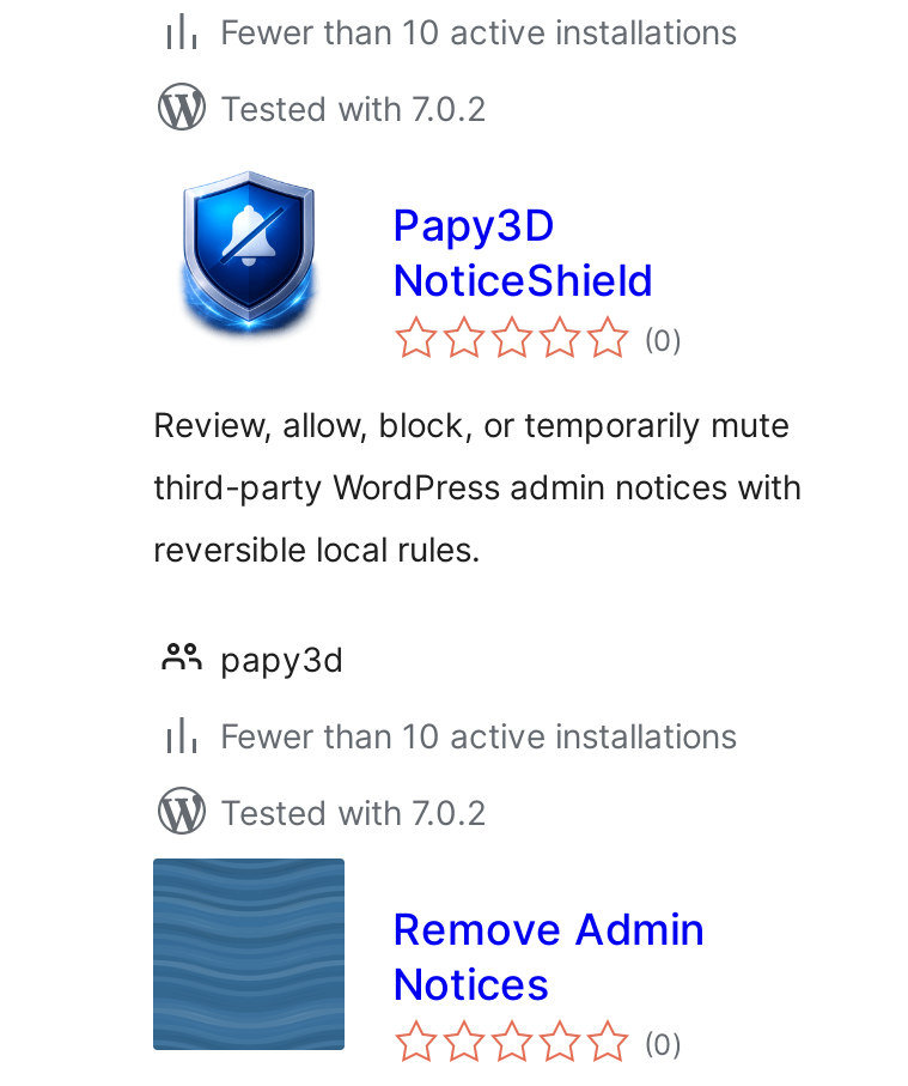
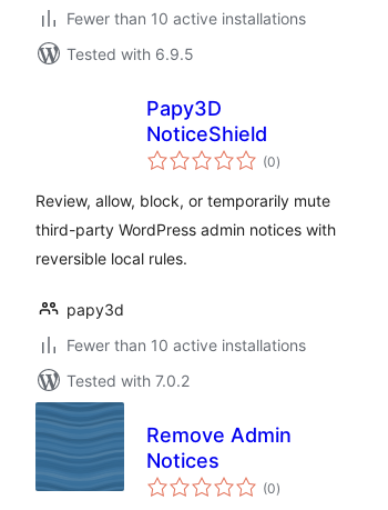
- Tested with 7.0.2
+ Tested with 6.9.5

- [image]
